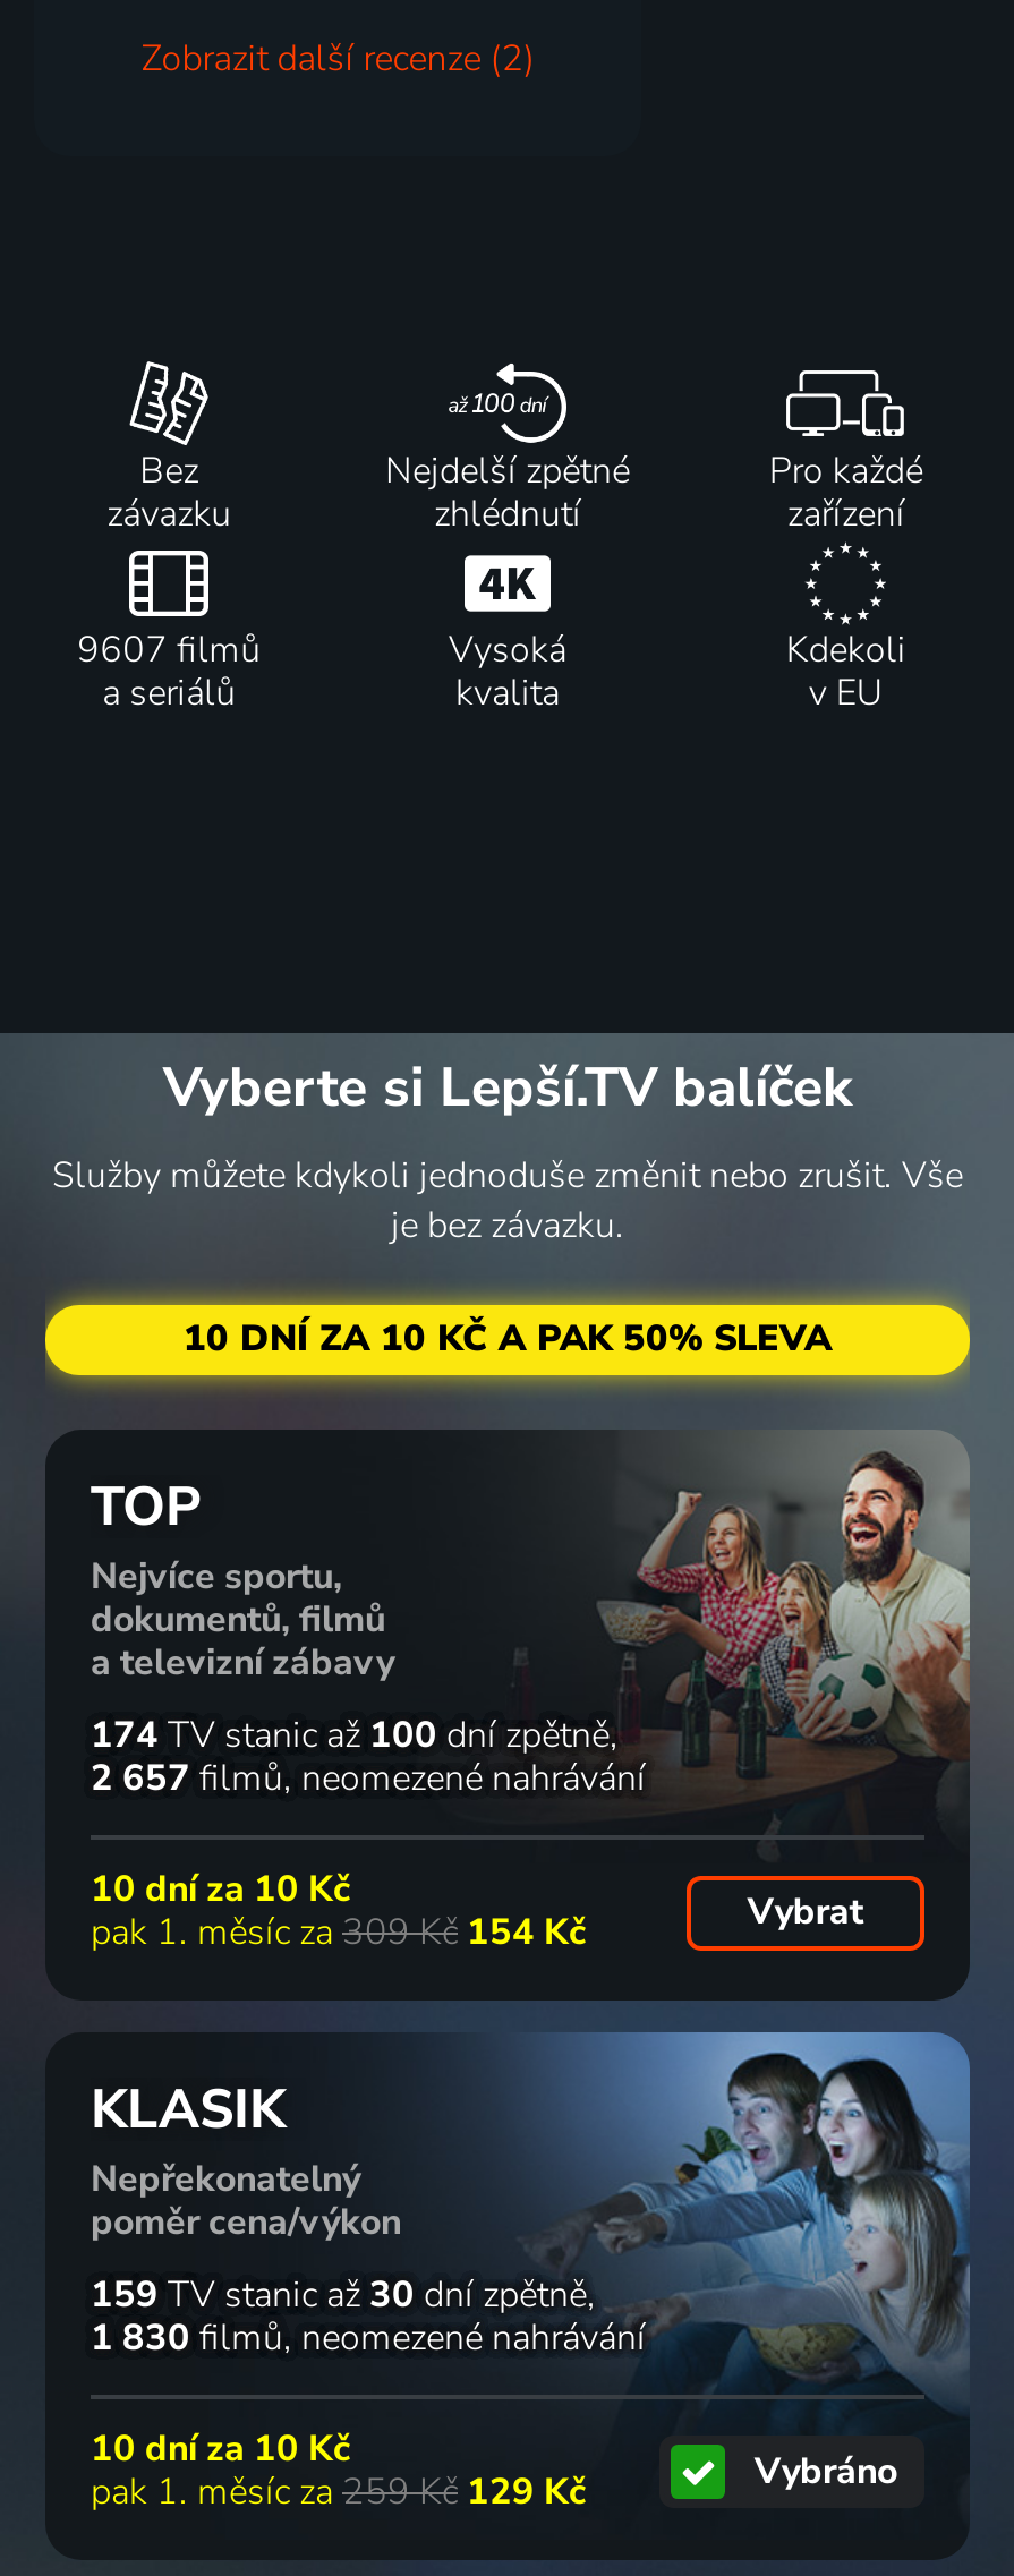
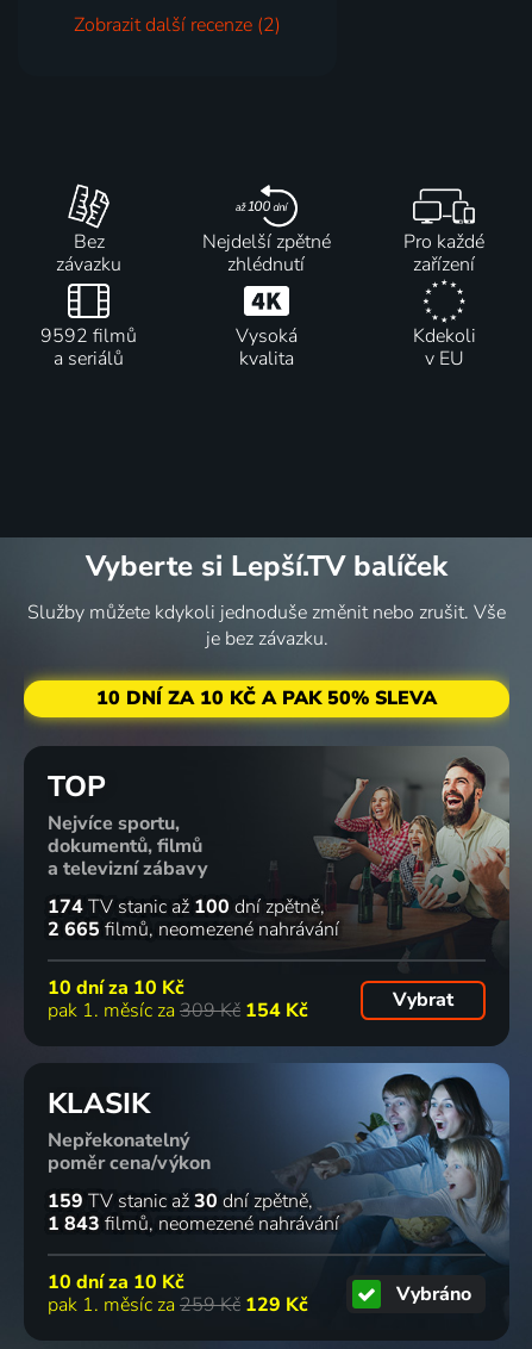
- 9607 filmů
+ 9592 filmů

- 2 657 filmů neomezené nahrávání
+ 2 665 filmů neomezené nahrávání

- 1 830 filmů neomezené nahrávání
+ 1 843 filmů neomezené nahrávání
